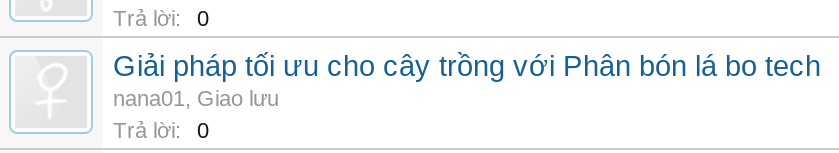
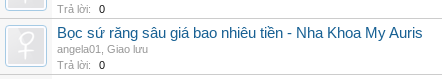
- Giải pháp tối ưu cho cây trồng với Phân bón lá bo tech
- nana01, Giao lưu
+ Bọc sứ răng sâu giá bao nhiêu tiền - Nha Khoa My Auris
+ angela01, Giao lưu
